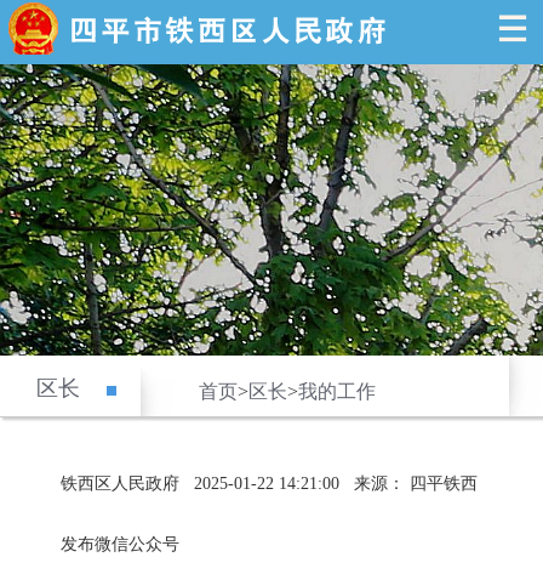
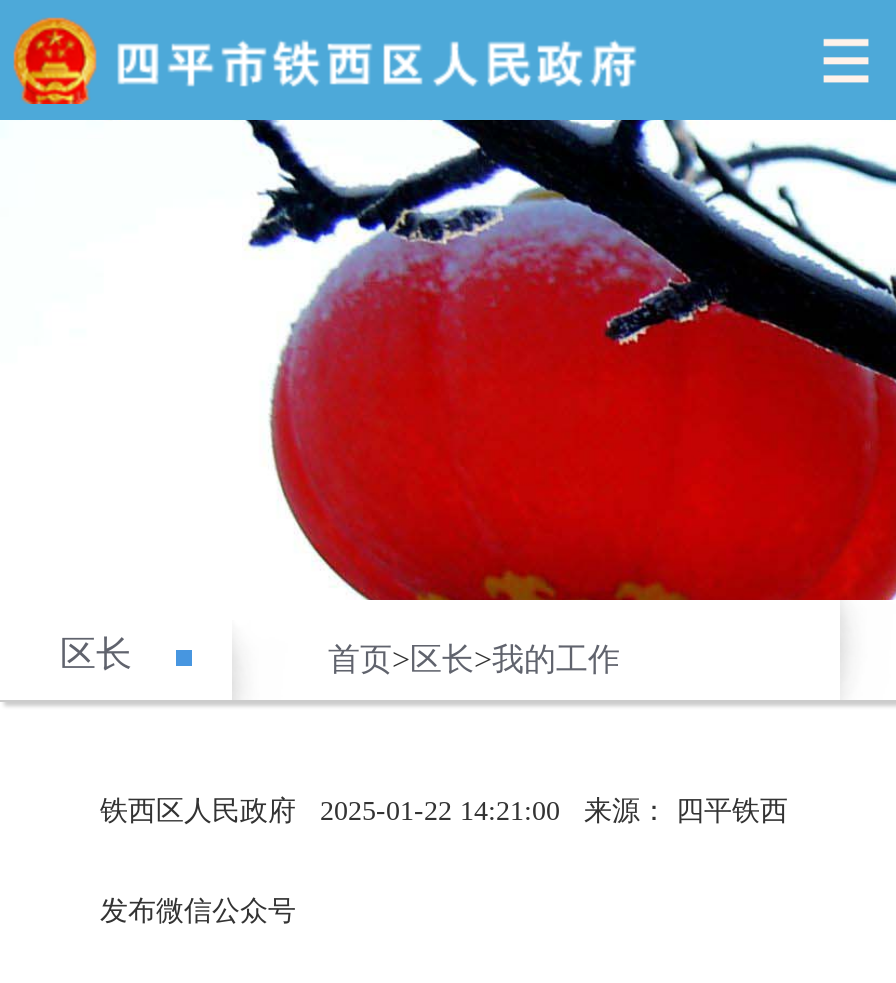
- [image]
+ [image]
